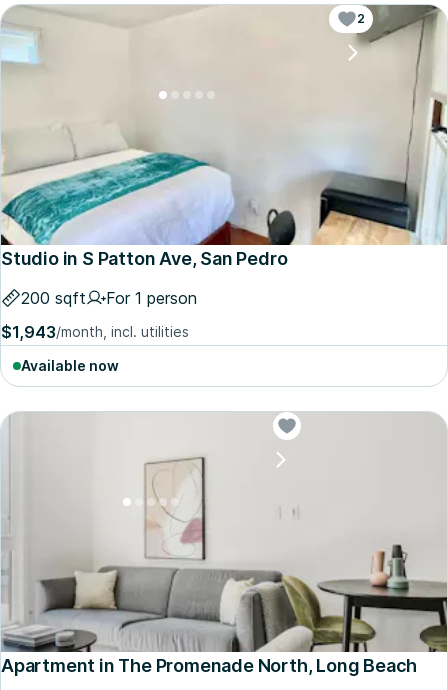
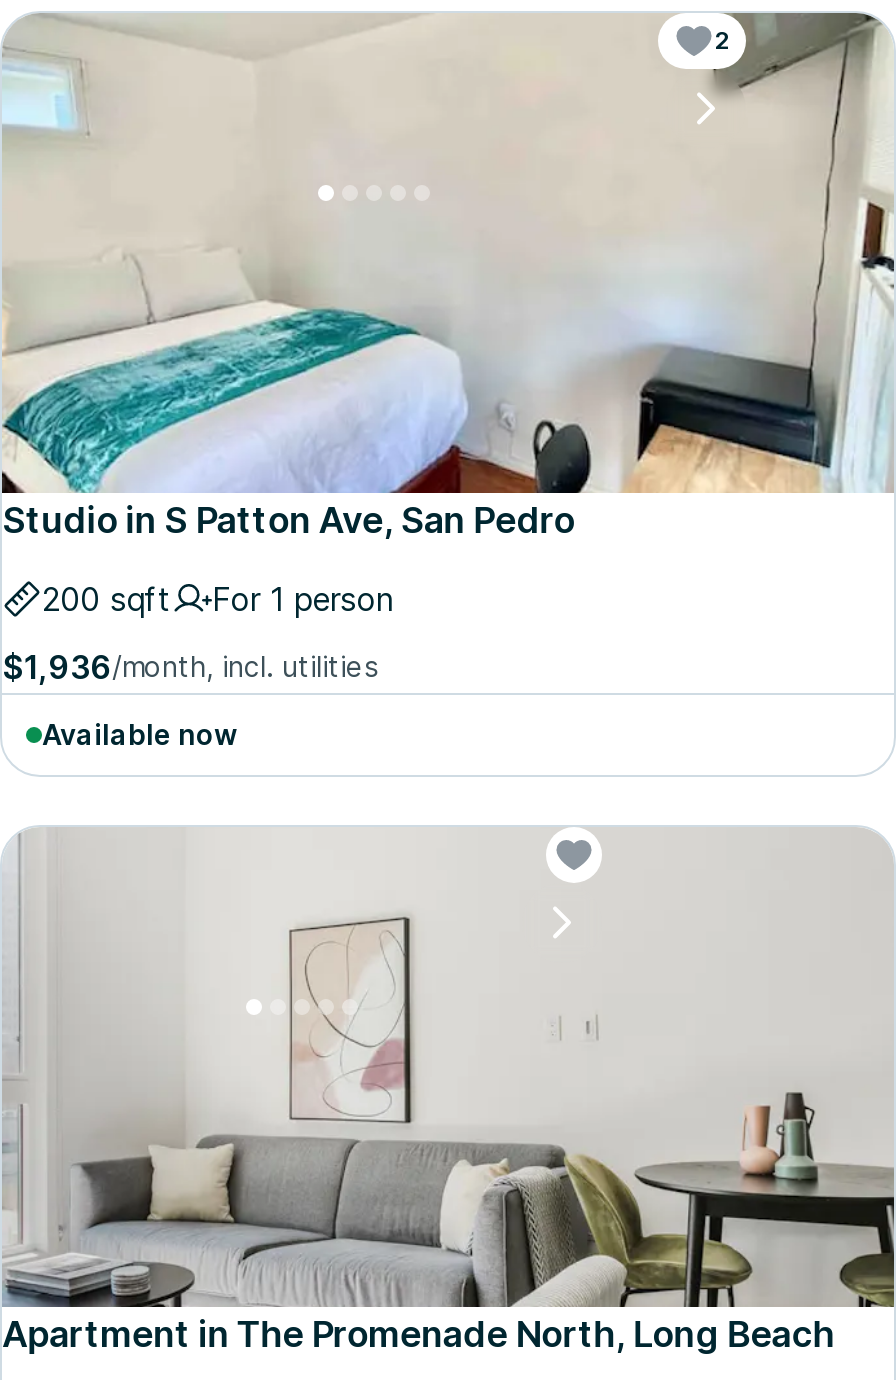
- $1,943/month, incl. utilities
+ $1,936/month, incl. utilities
